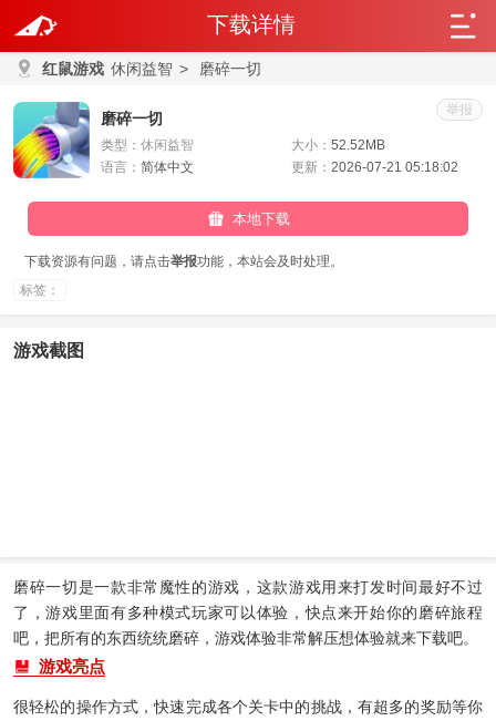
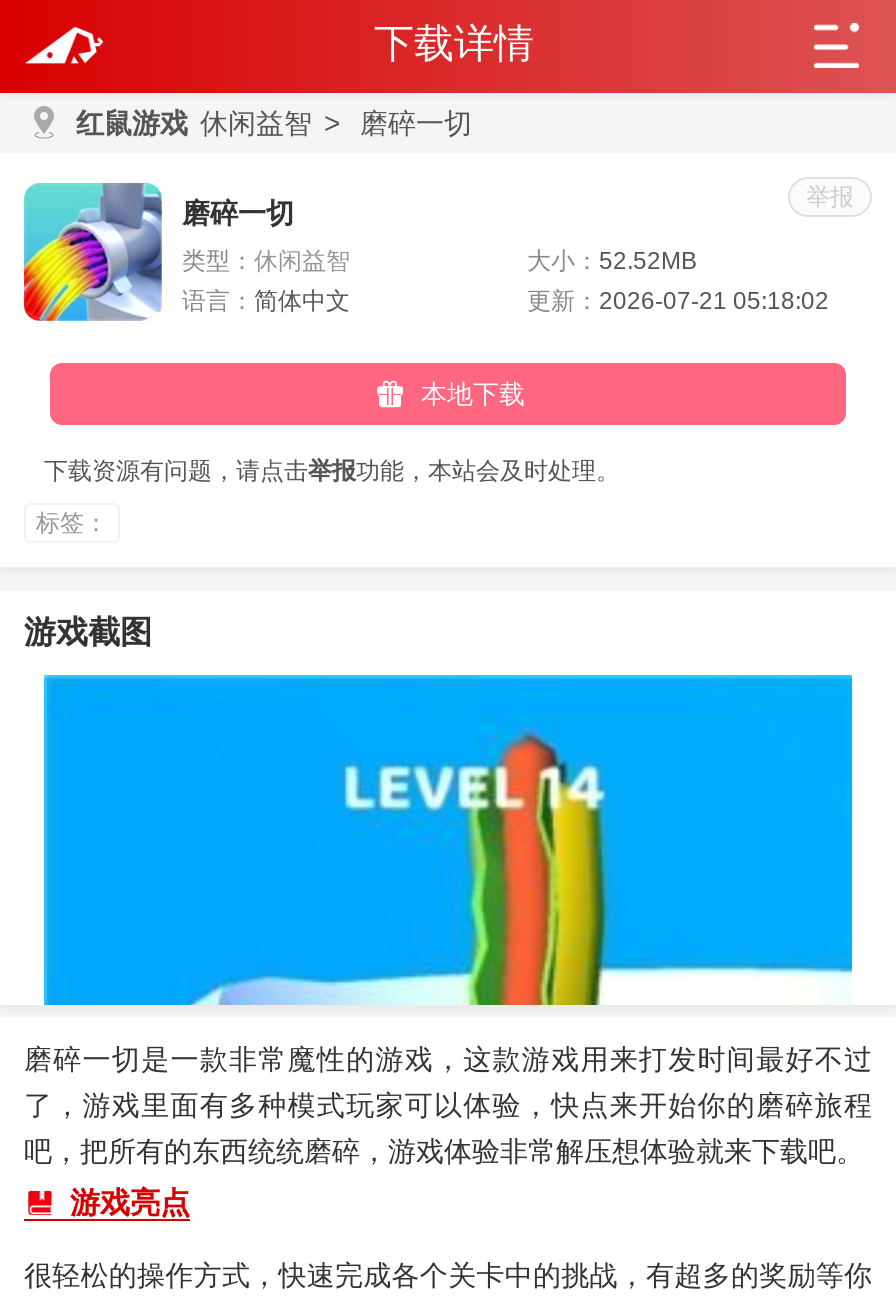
+ [image]
